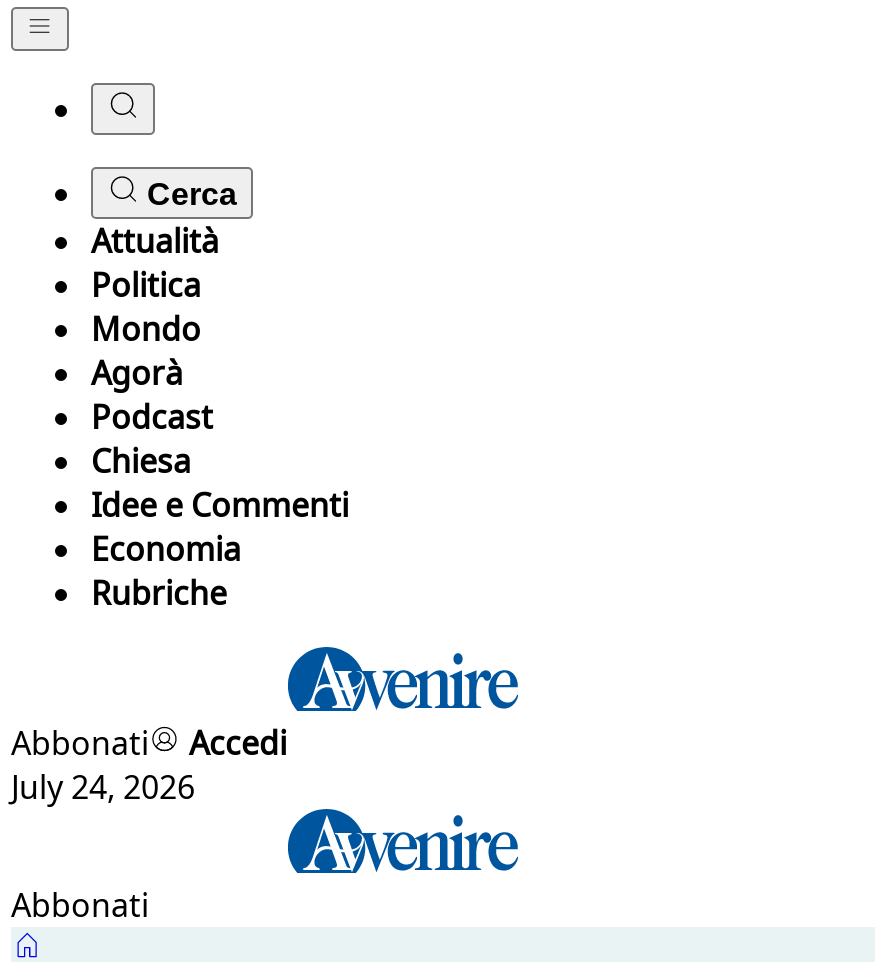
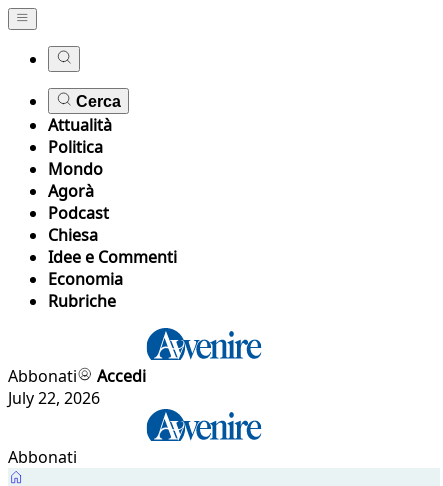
- July 24, 2026
+ July 22, 2026
